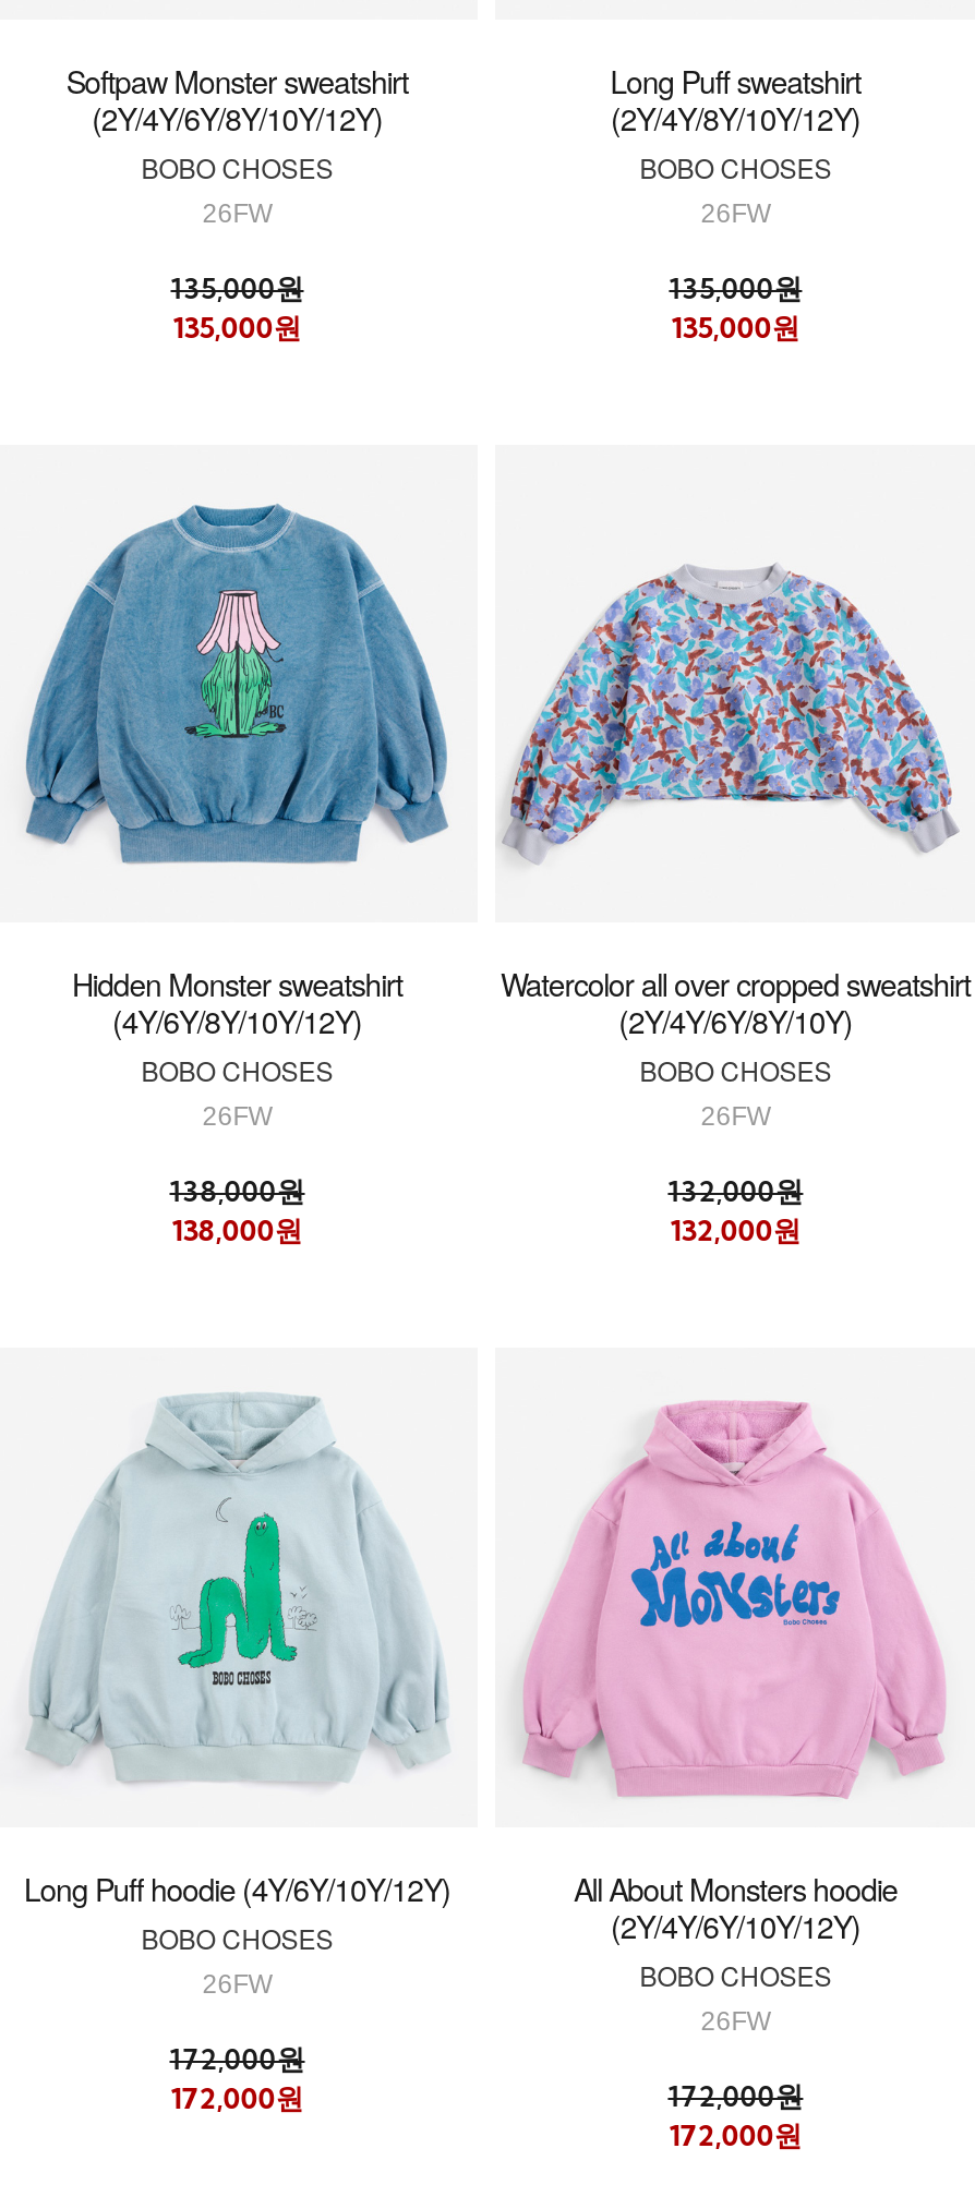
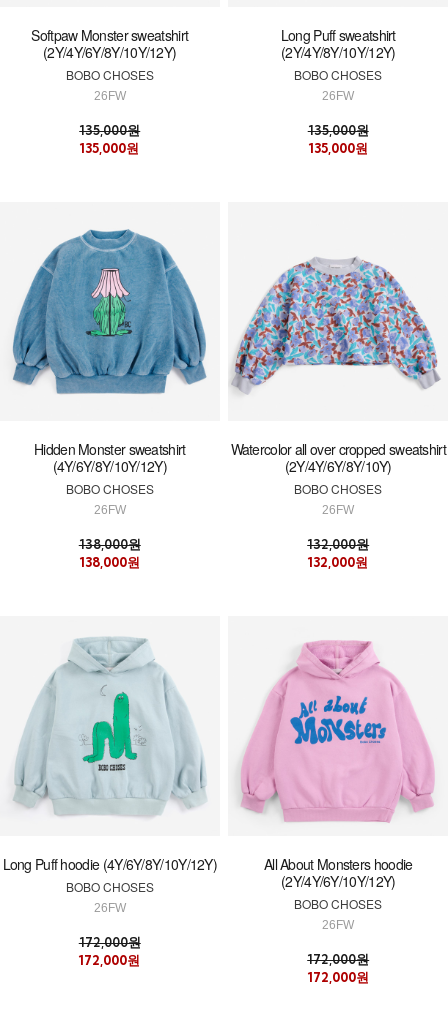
- Long Puff hoodie (4Y/6Y/10Y/12Y)
+ Long Puff hoodie (4Y/6Y/8Y/10Y/12Y)
